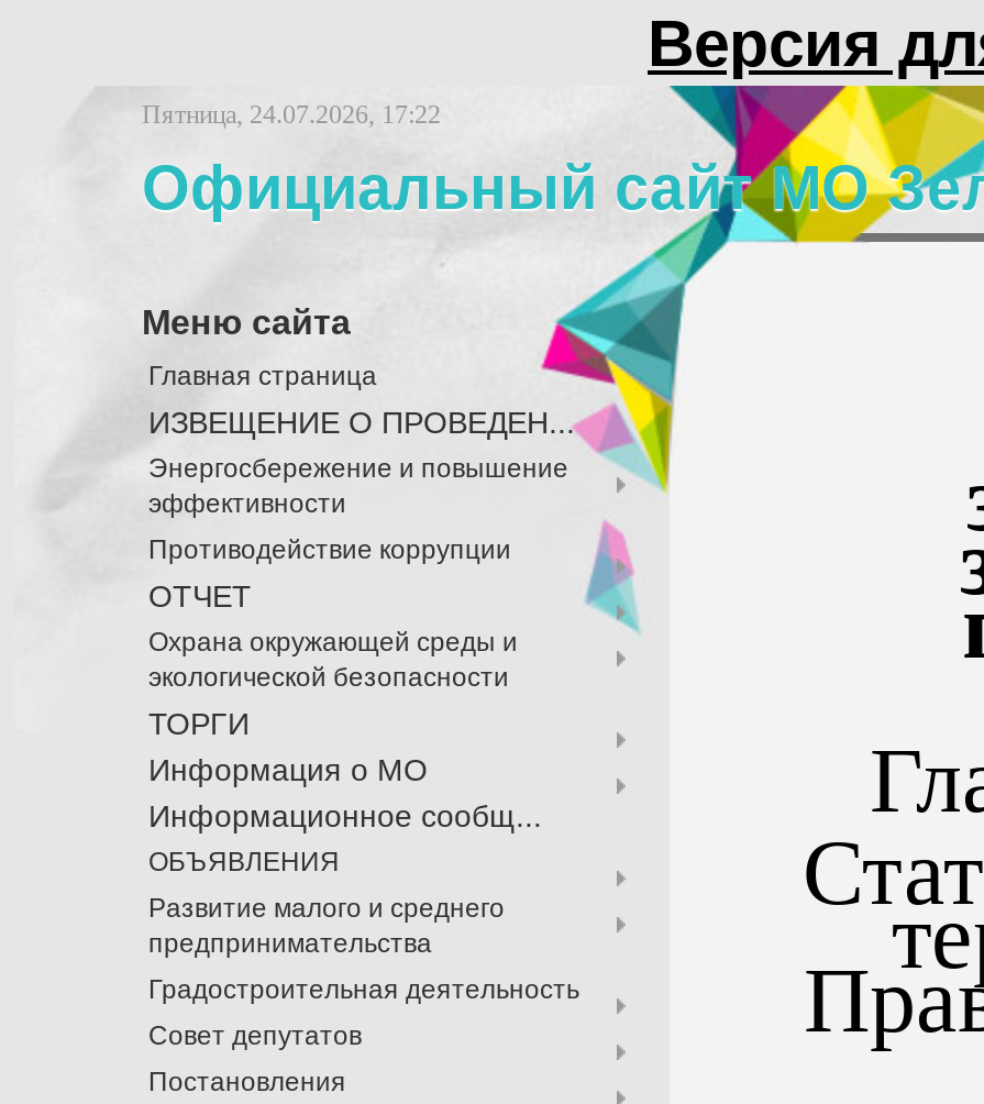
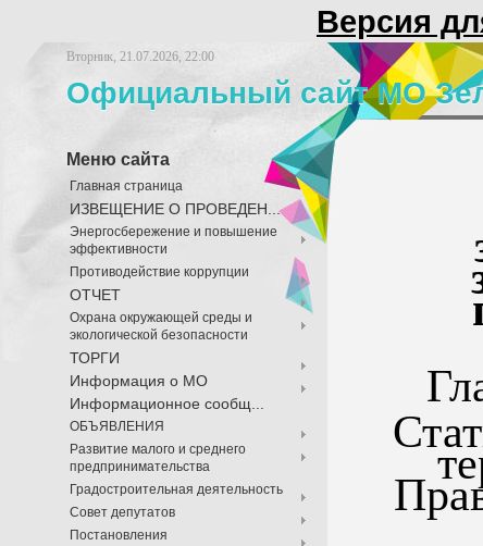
- Пятница, 24.07.2026, 17:22
+ Вторник, 21.07.2026, 22:00
